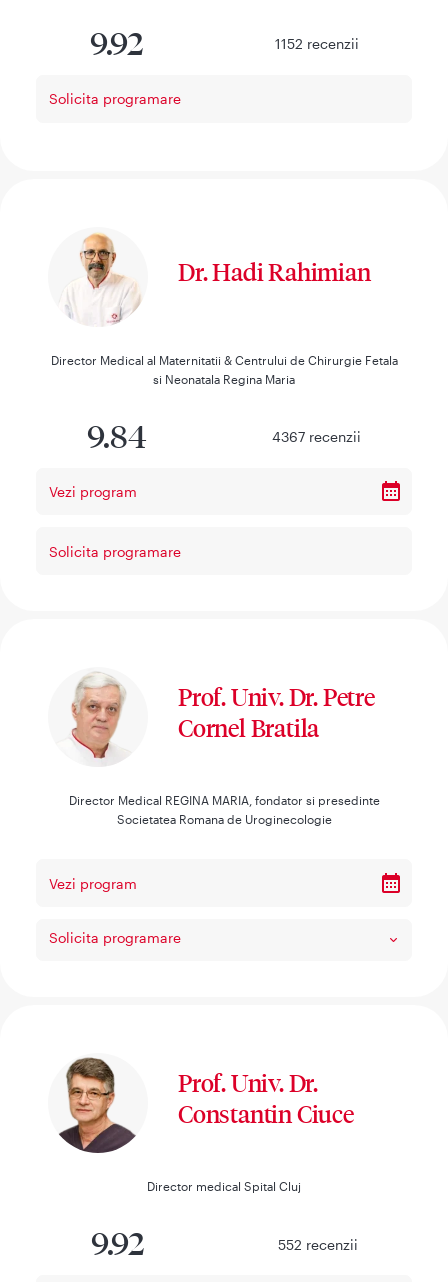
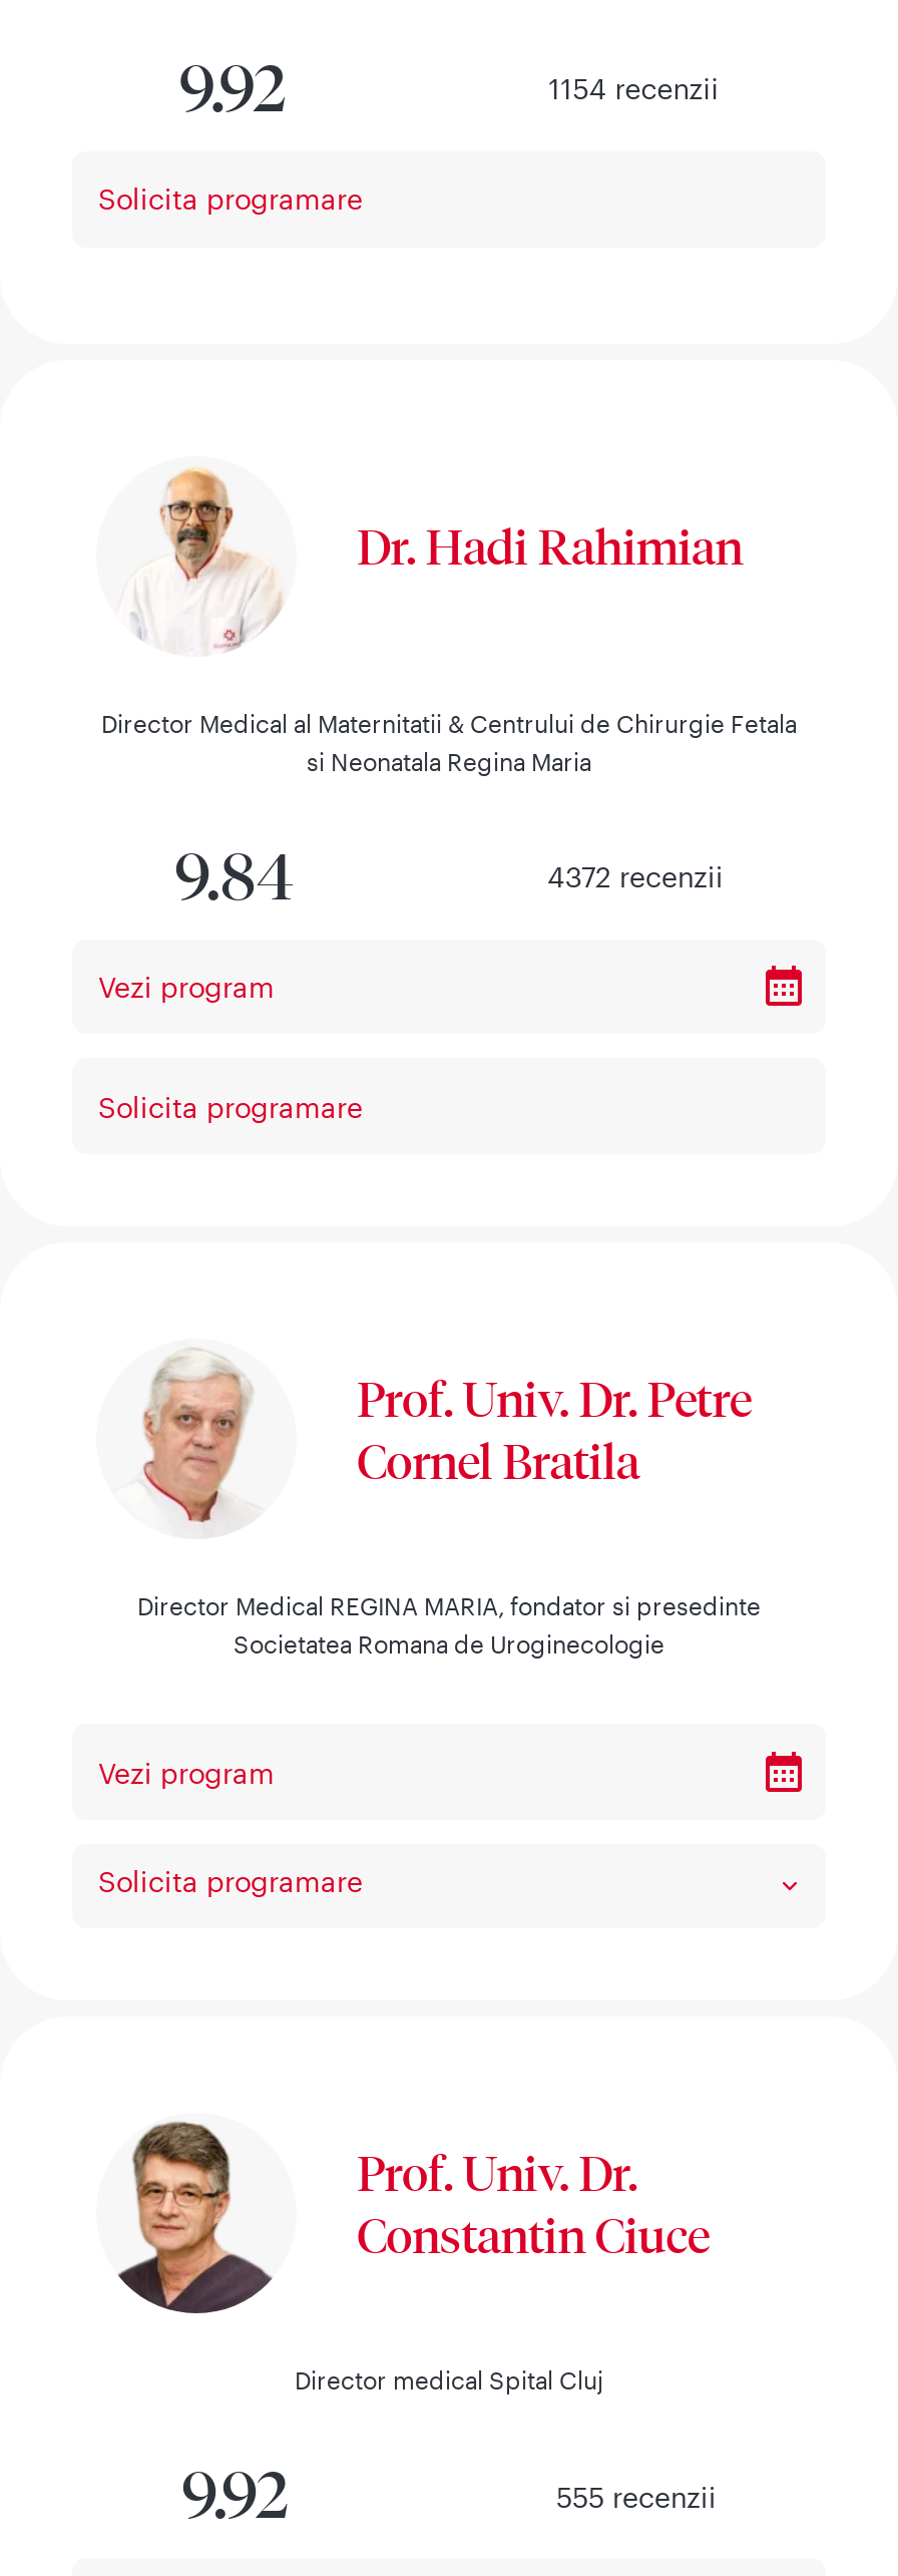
- 1152 recenzii
+ 1154 recenzii

- 4367 recenzii
+ 4372 recenzii

- 552 recenzii
+ 555 recenzii
